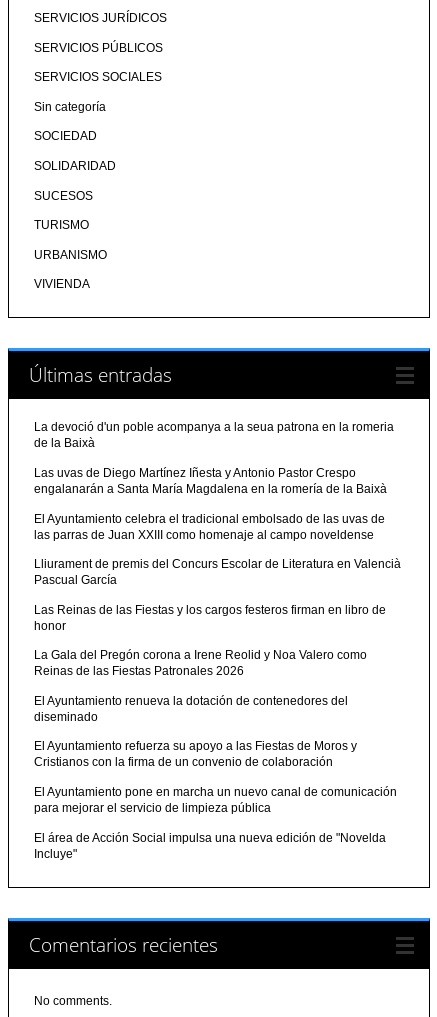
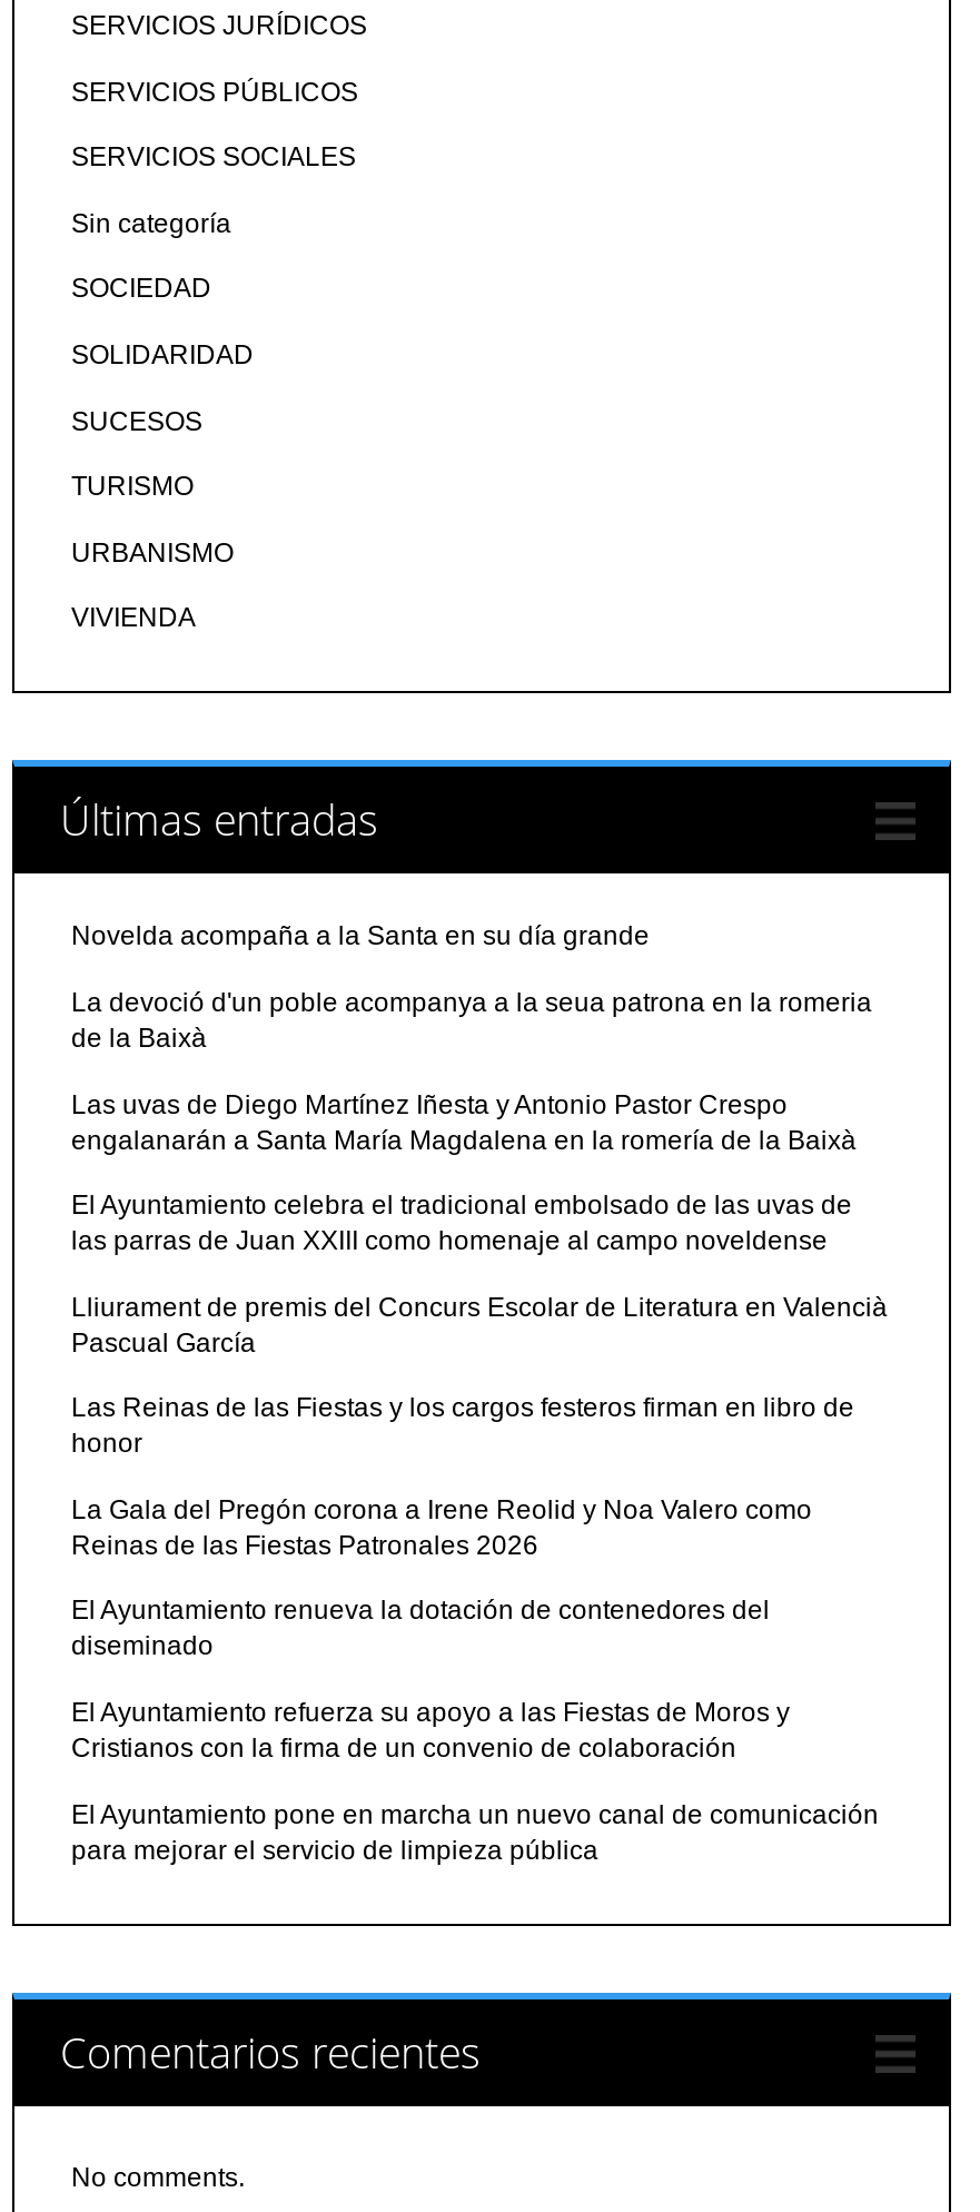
+ Novelda acompaña a la Santa en su día grande

moved down: La devoció d'un poble acompanya a la seua patrona en la romeria | de la Baixà | Las uvas de Diego Martínez Iñesta y Antonio Pastor Crespo | ... | El Ayuntamiento pone en marcha un nuevo canal de comunicación | para mejorar el servicio de limpieza pública

- El área de Acción Social impulsa una nueva edición de "Novelda
- Incluye"
